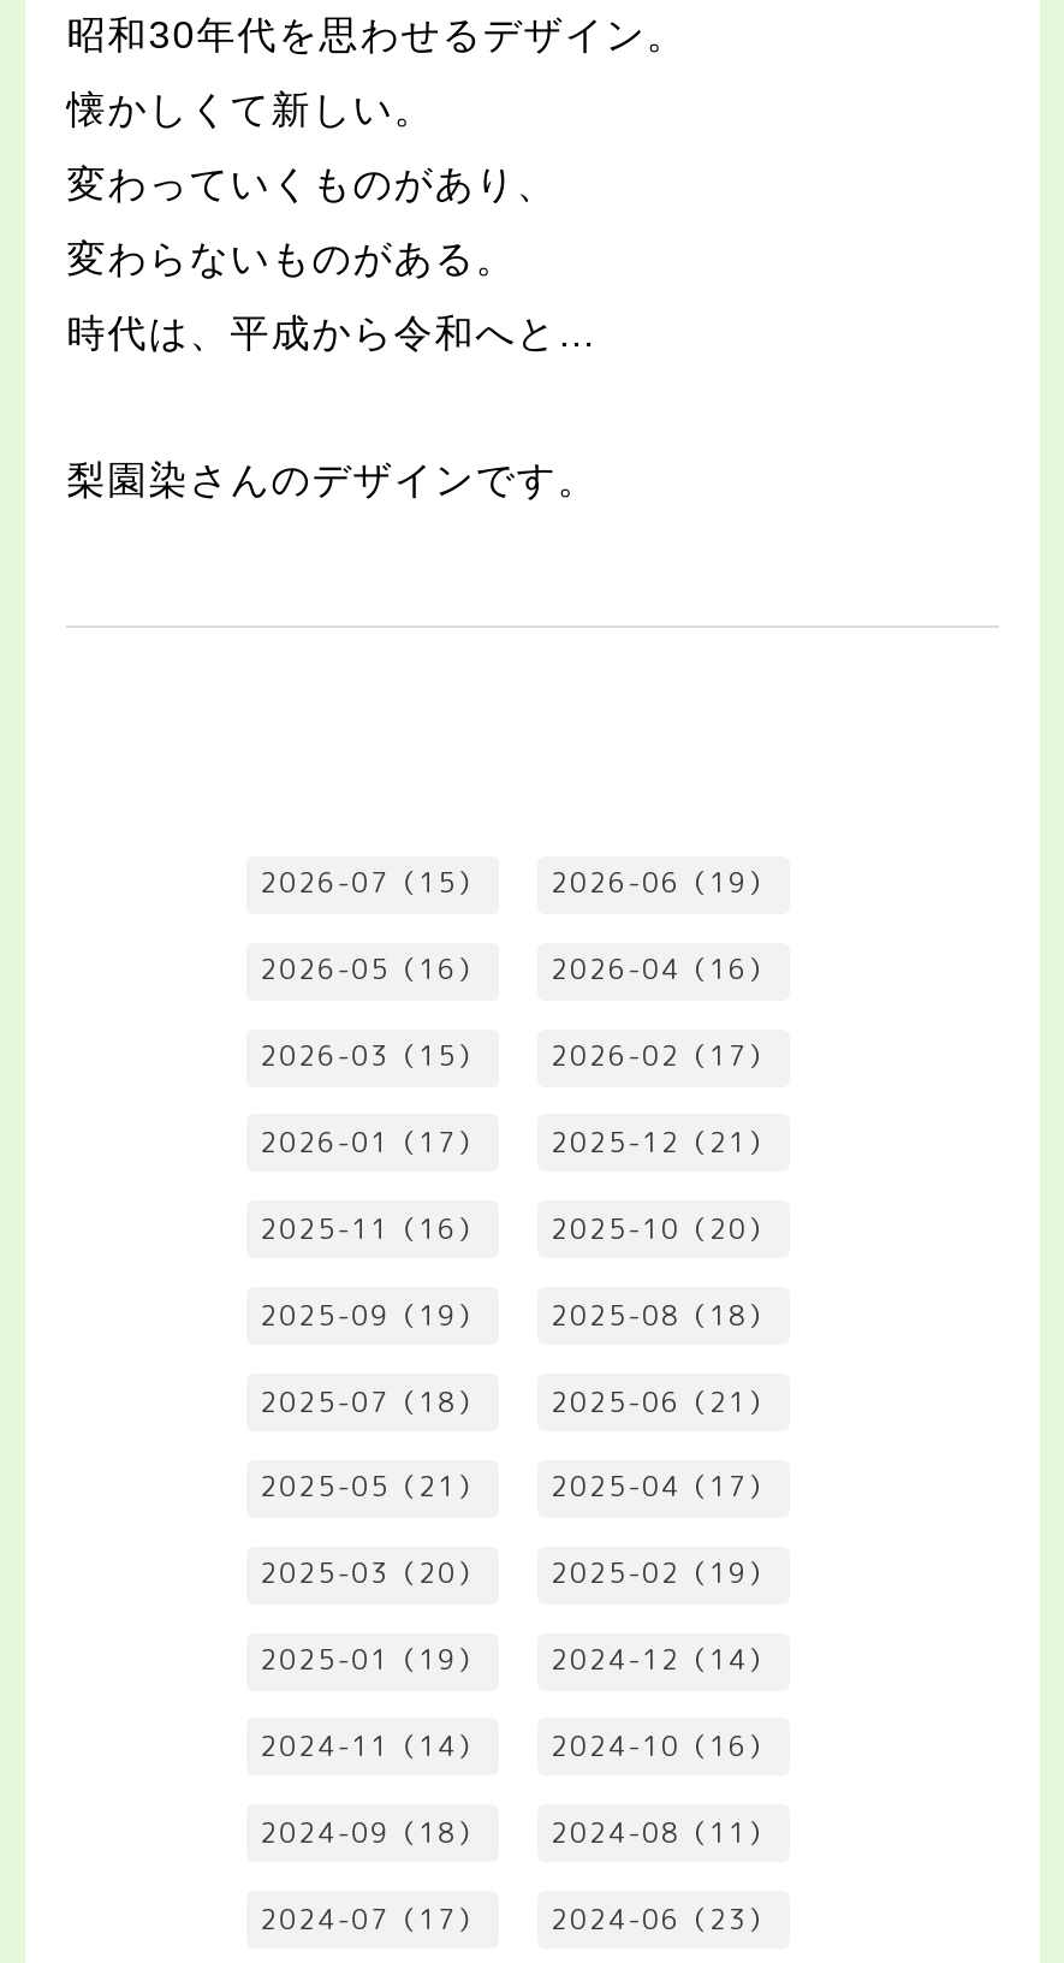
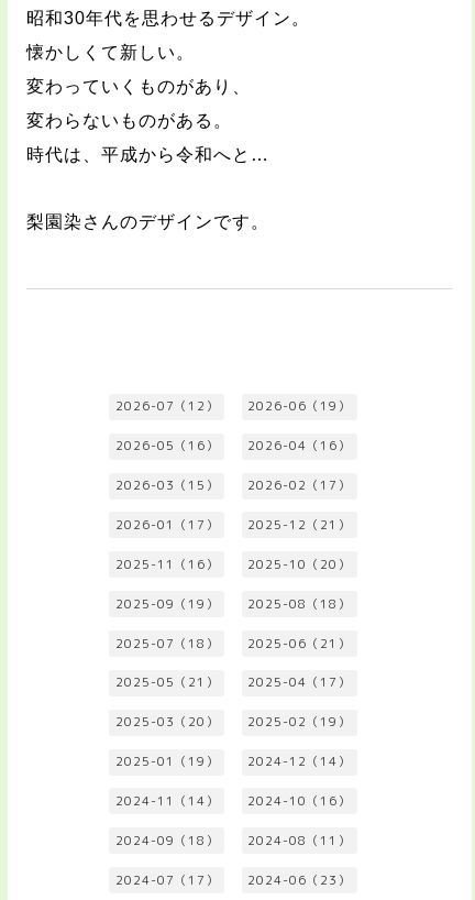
- 2026-07（15） 2026-06（19）
+ 2026-07（12） 2026-06（19）
